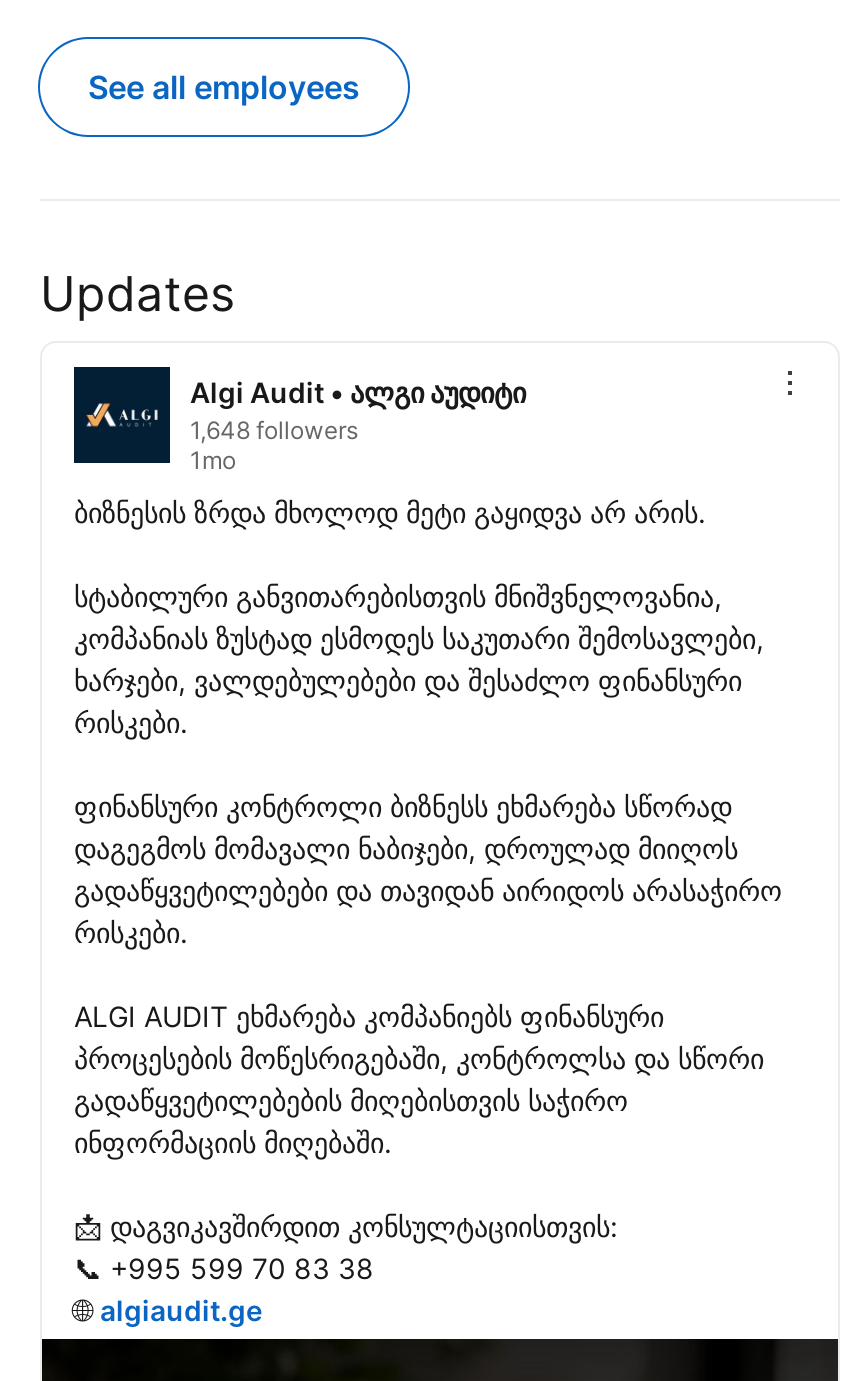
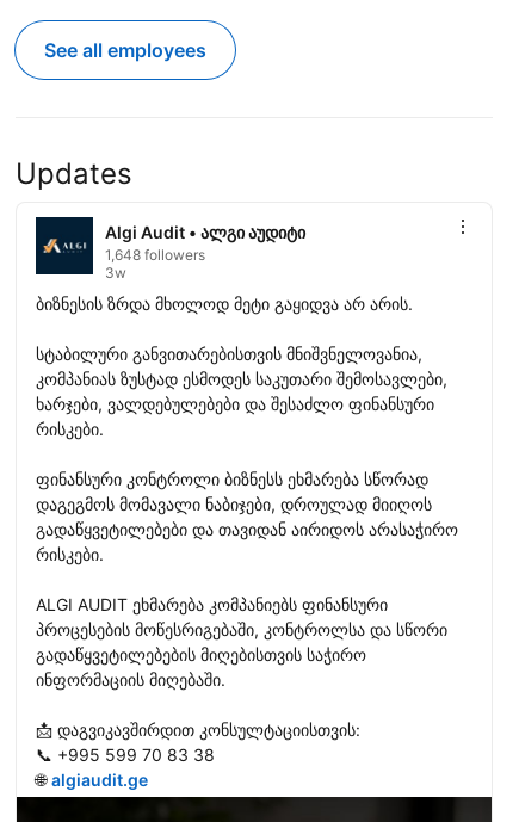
- 1mo
+ 3w
